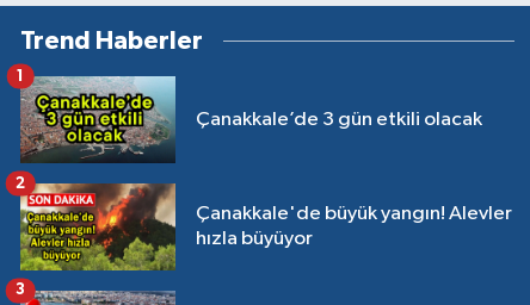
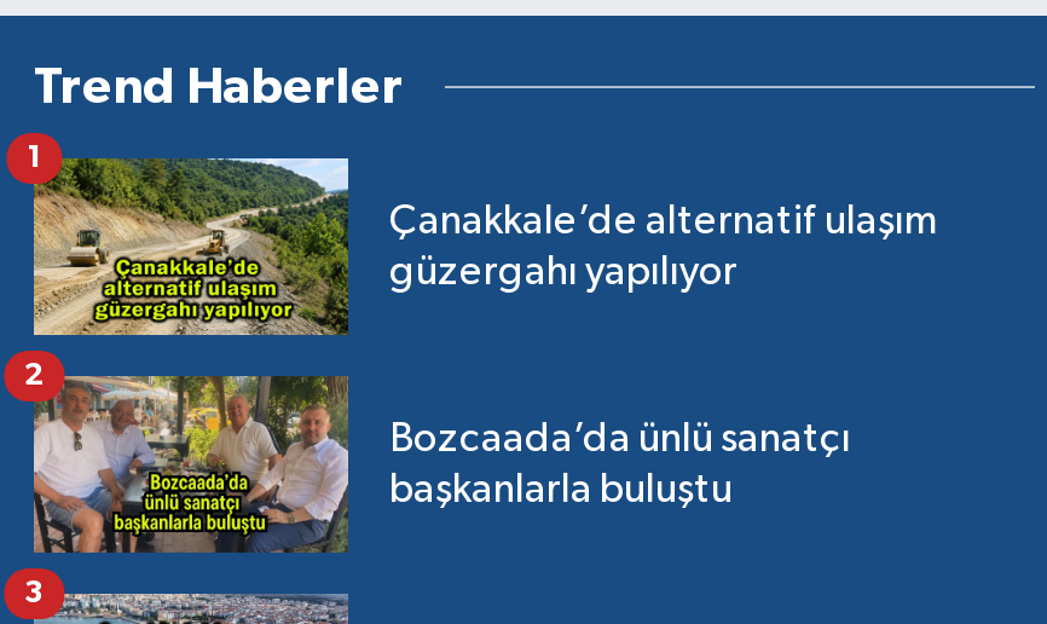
- [image]
- Çanakkale’de 3 gün etkili olacak
+ [image]
+ Çanakkale’de alternatif ulaşım
+ güzergahı yapılıyor

- [image]
- Çanakkale'de büyük yangın! Alevler
- hızla büyüyor
+ [image]
+ Bozcaada’da ünlü sanatçı
+ başkanlarla buluştu
